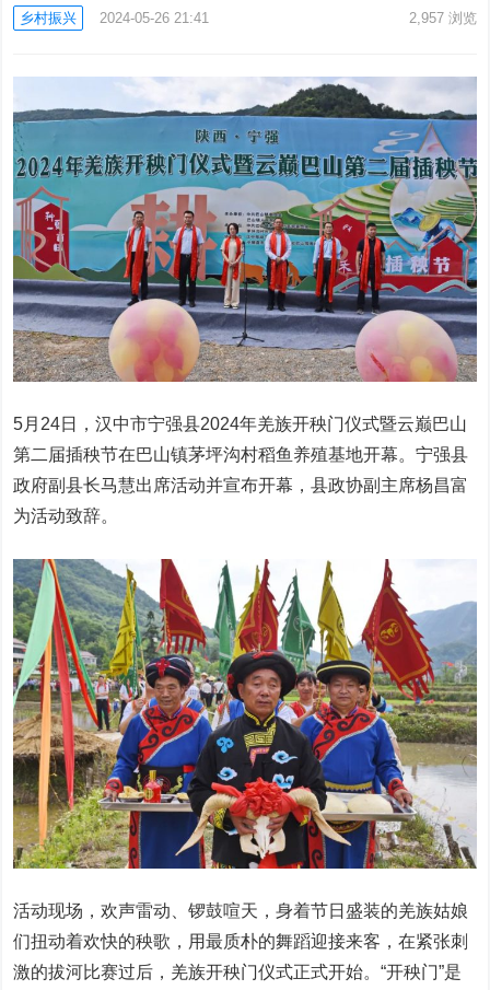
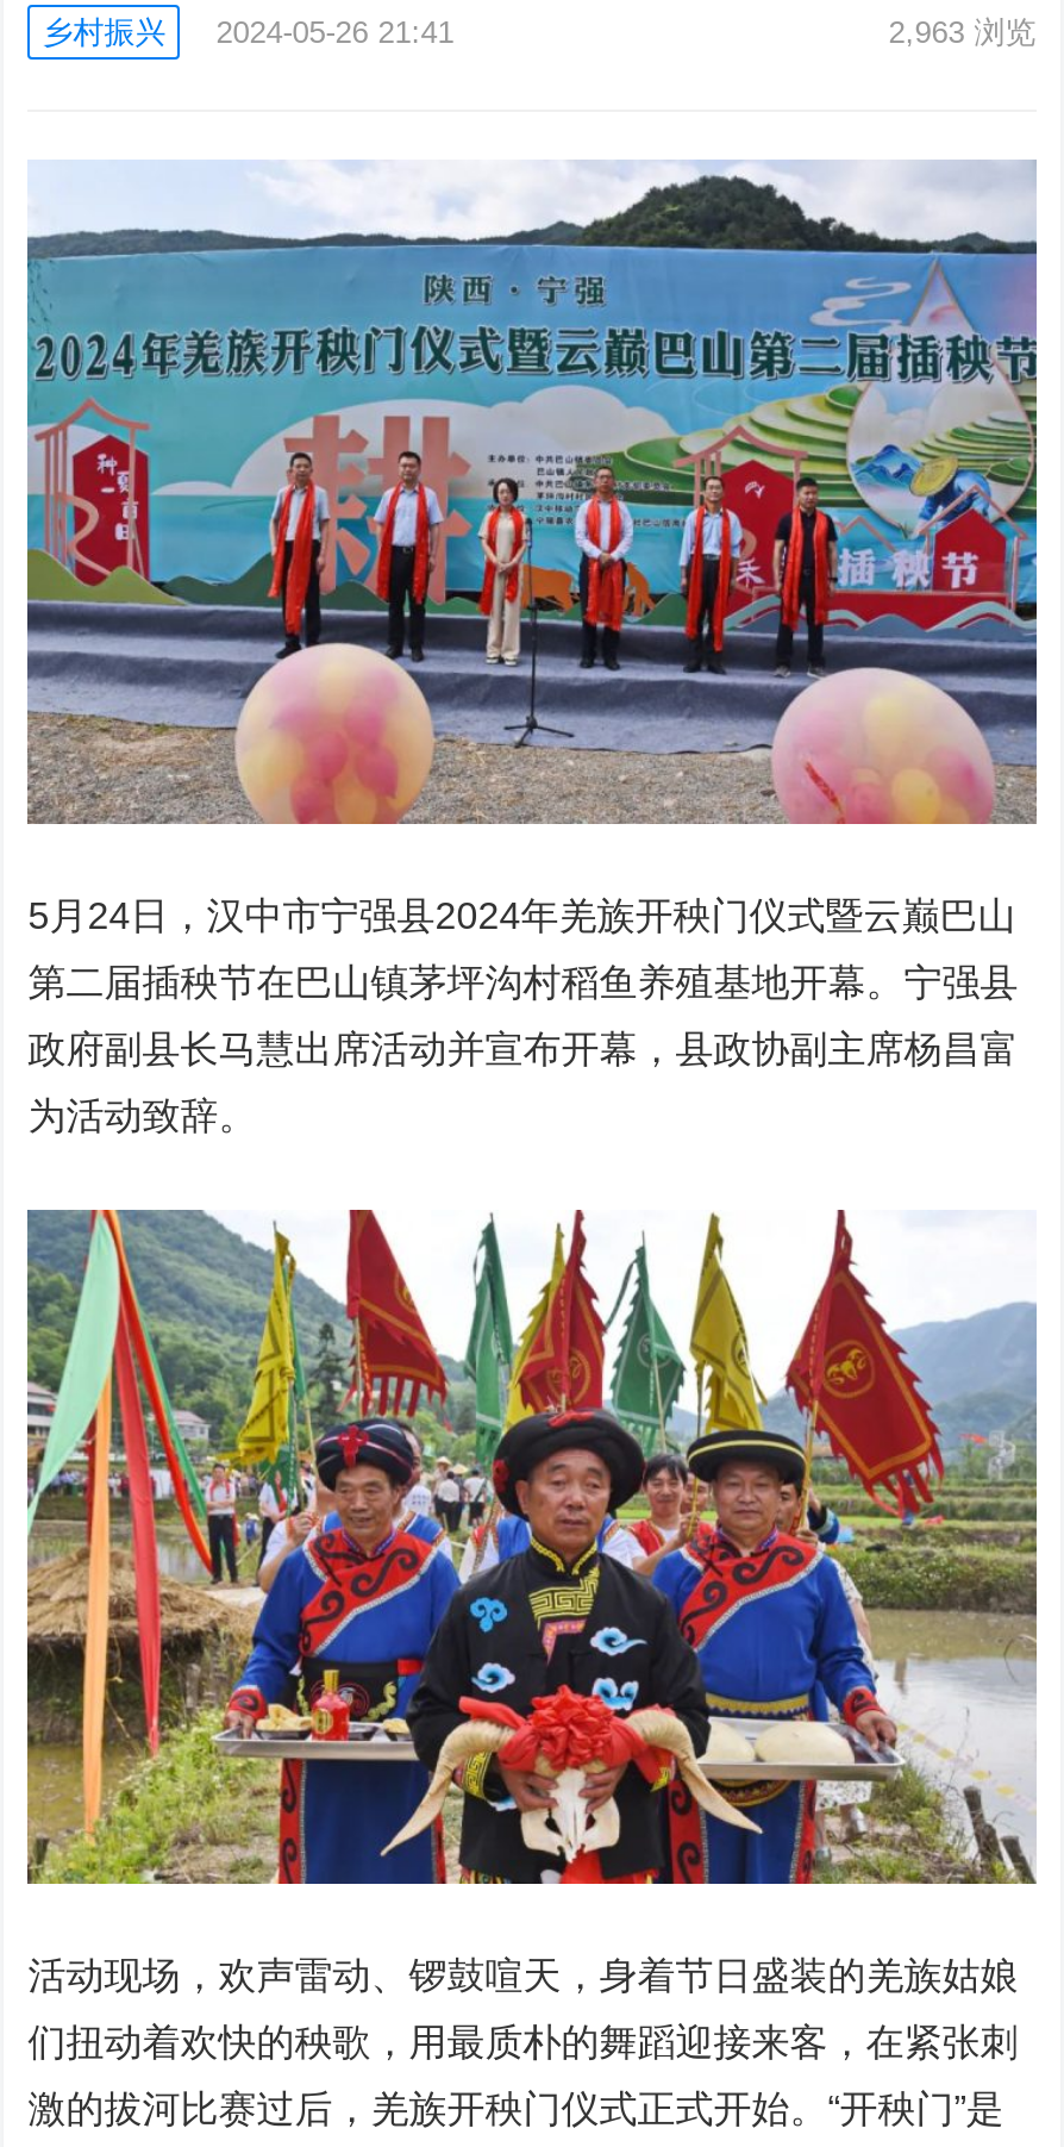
- 2,957浏览
+ 2,963浏览
